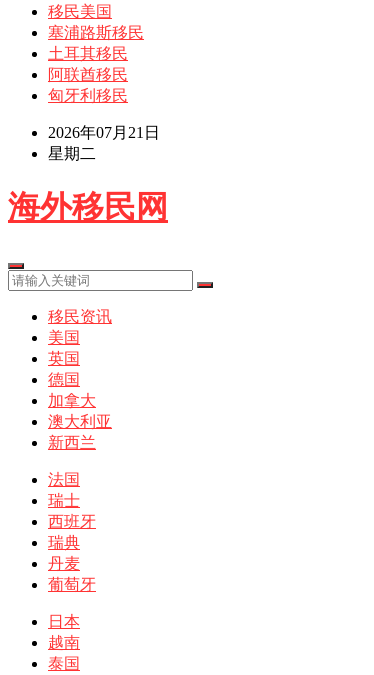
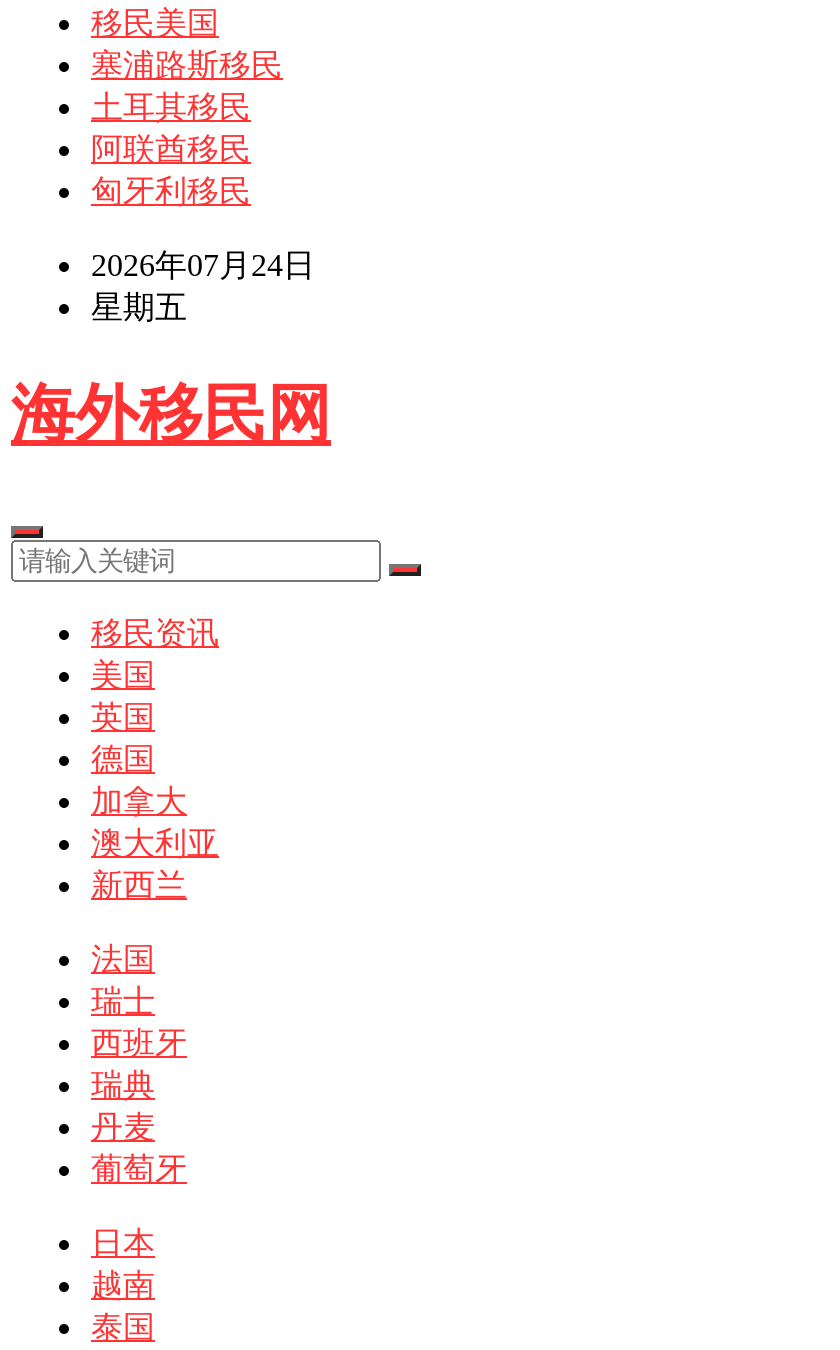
- 2026年07月21日
+ 2026年07月24日

- 星期二
+ 星期五
